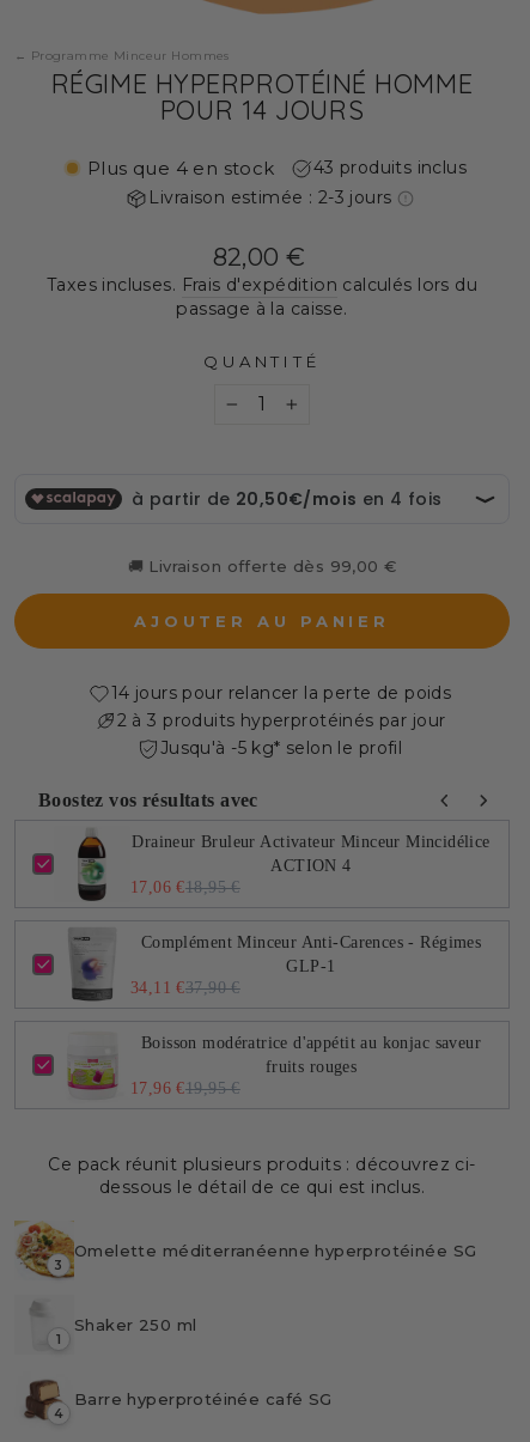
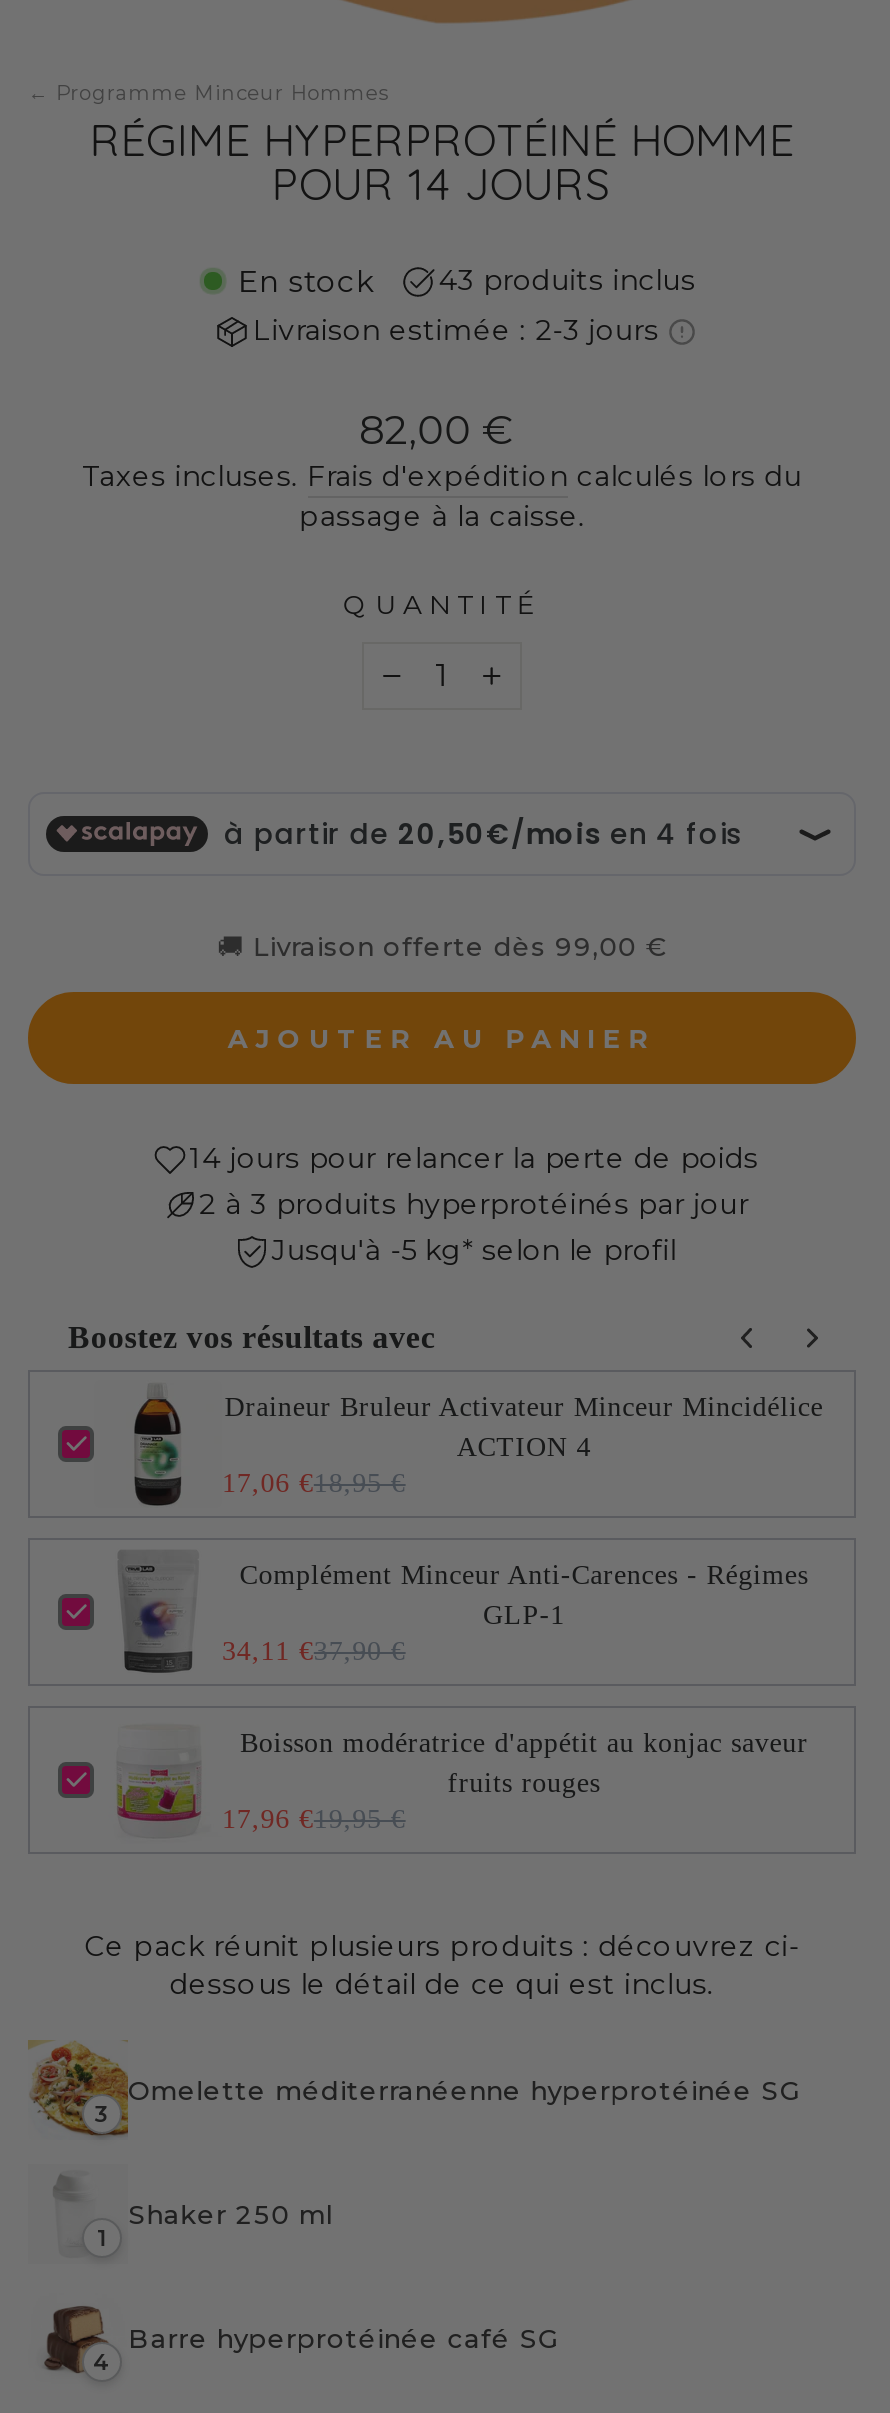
- Plus que 4 en stock
+ En stock
